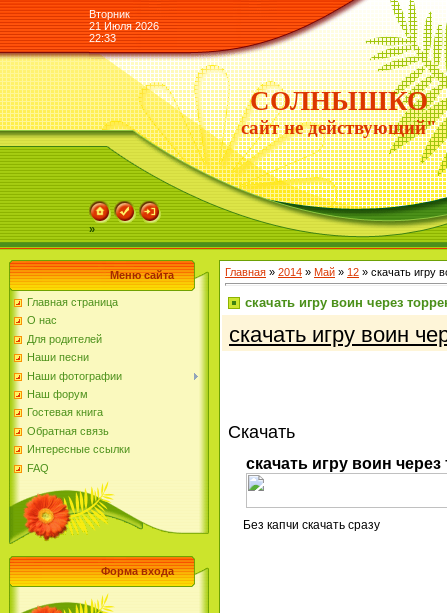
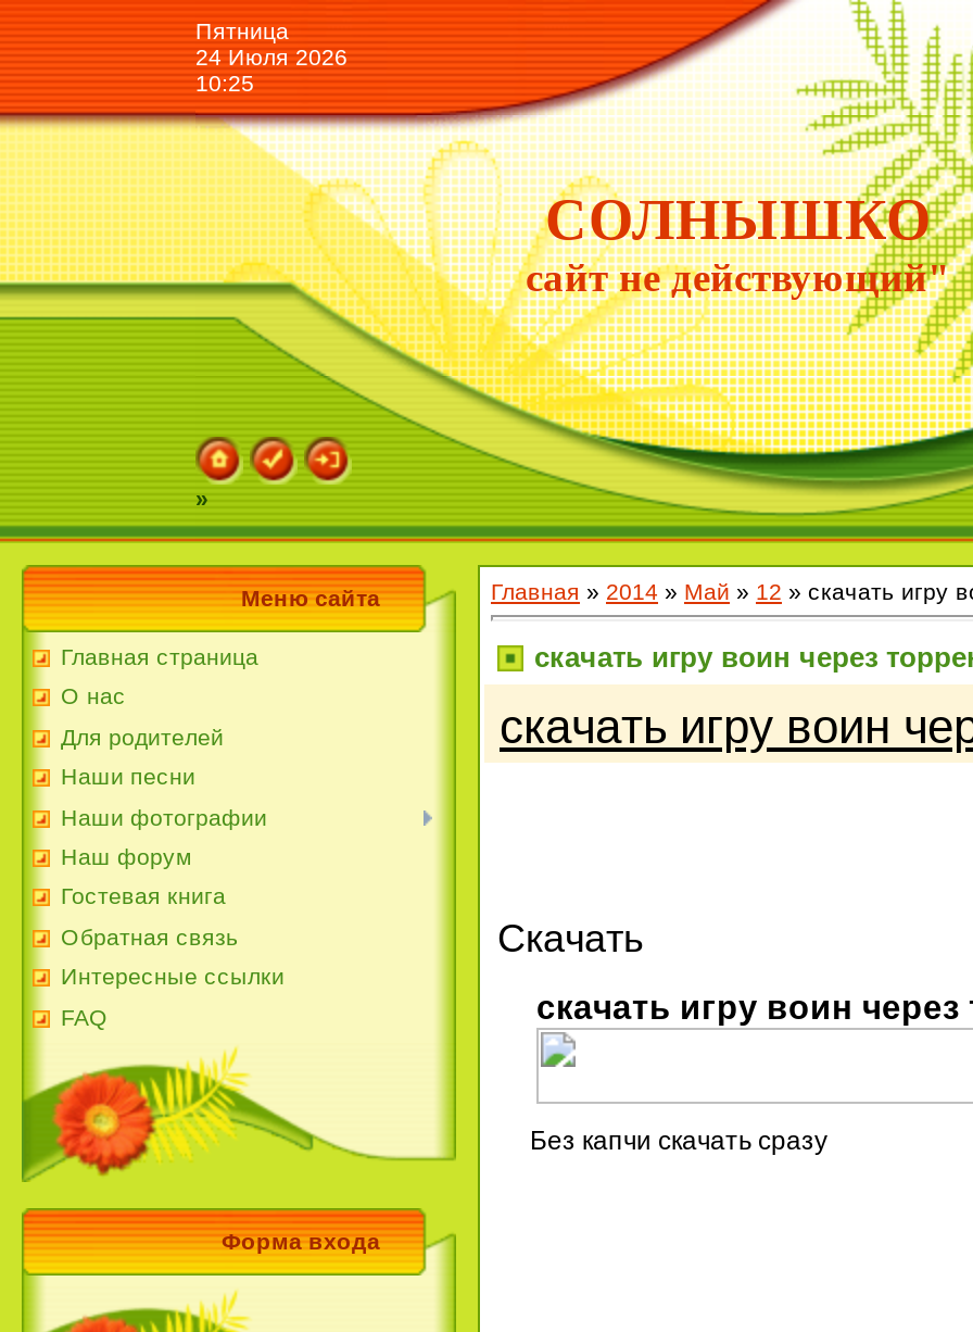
- Вторник
- 21 Июля 2026
- 22:33
+ Пятница
+ 24 Июля 2026
+ 10:25
